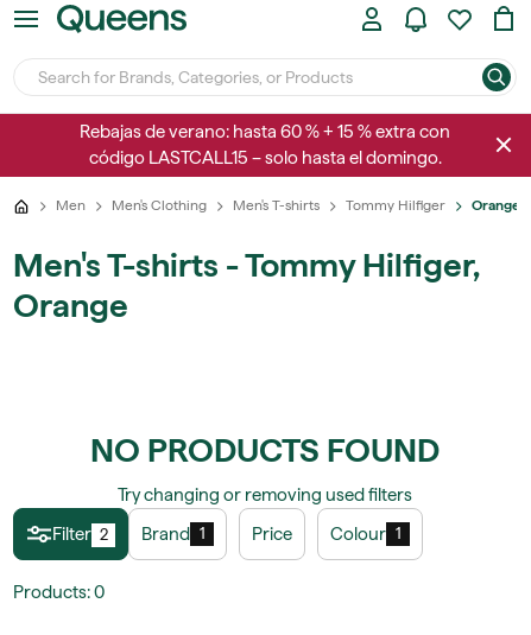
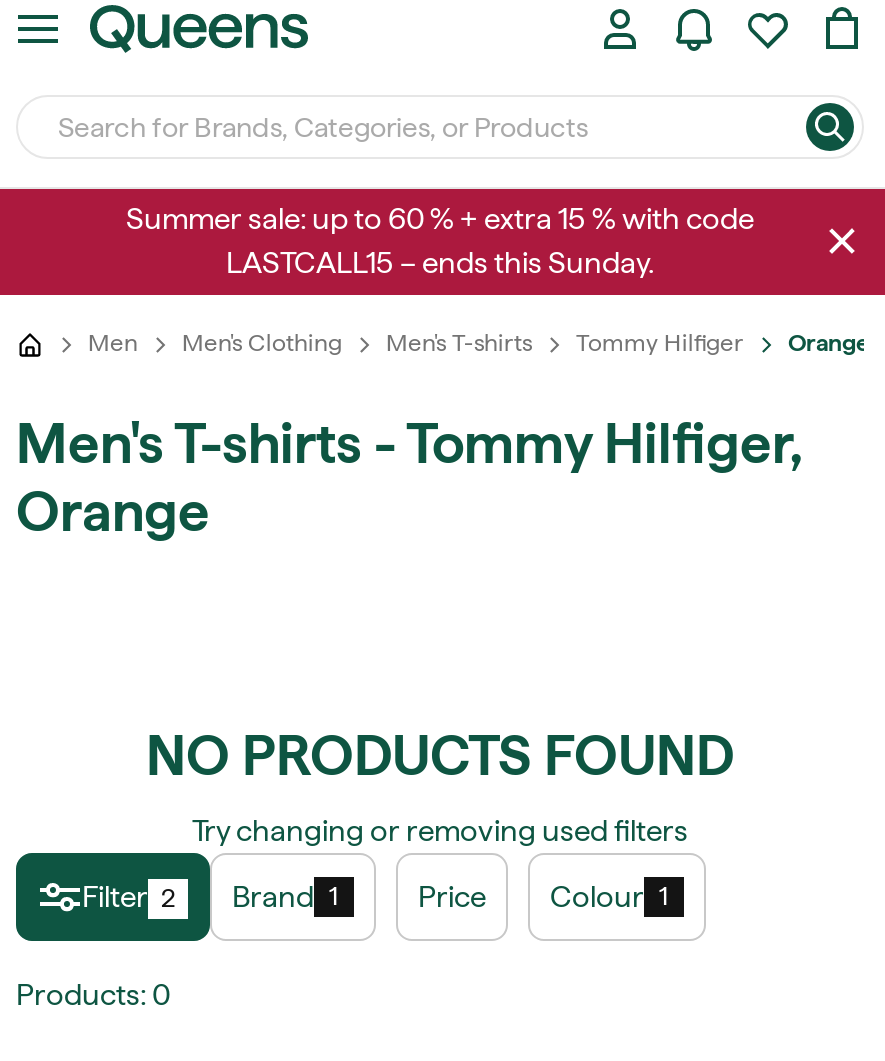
- Rebajas de verano: hasta 60 % + 15 % extra con
- código LASTCALL15 – solo hasta el domingo.
+ Summer sale: up to 60 % + extra 15 % with code
+ LASTCALL15 – ends this Sunday.
